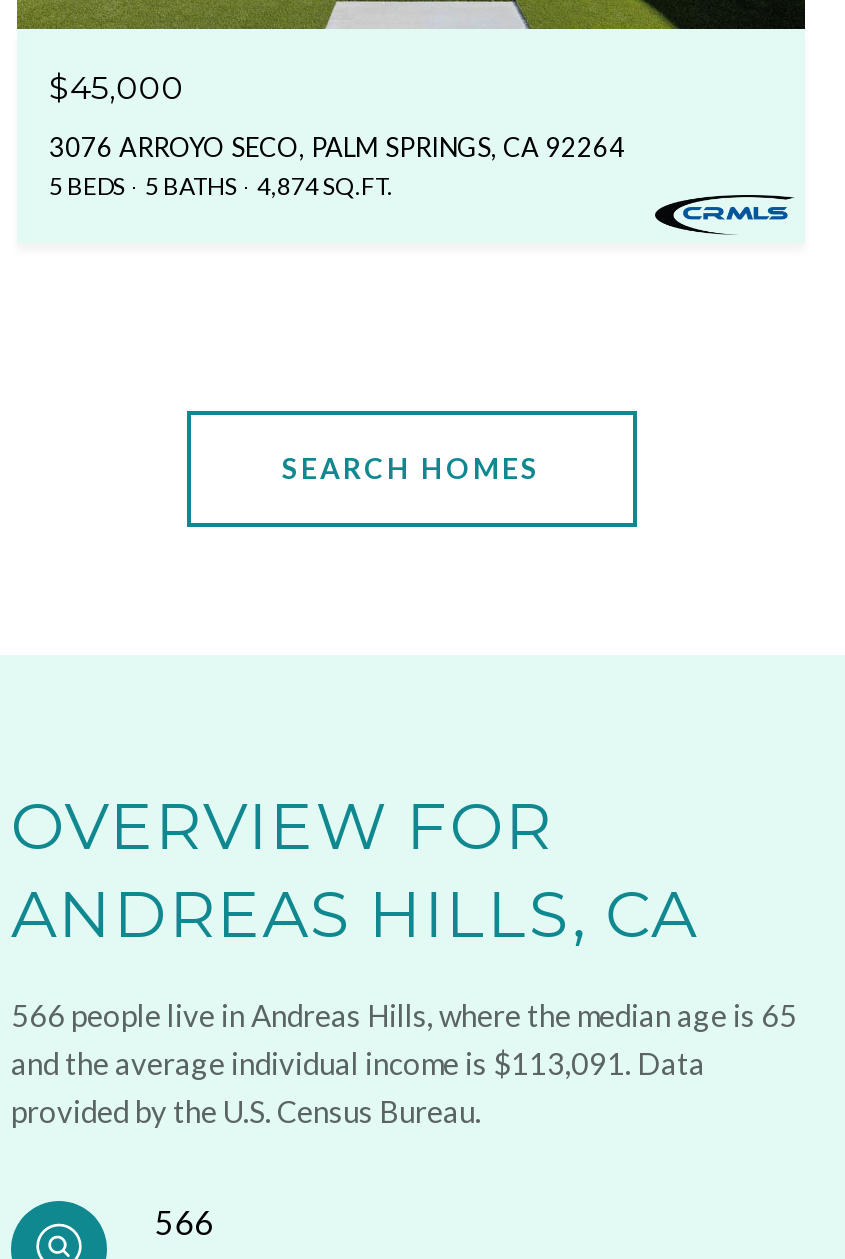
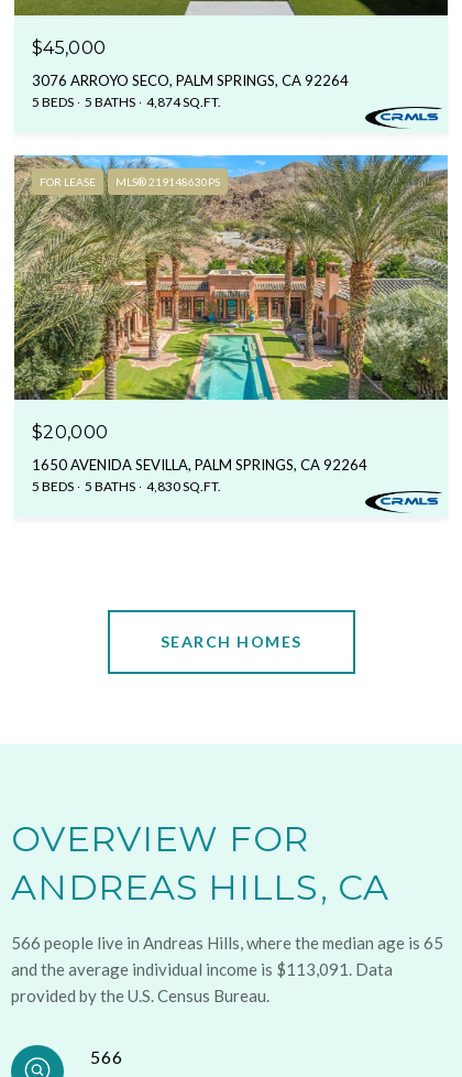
+ [image]
+ FOR LEASE
+ MLS® 219148630PS

+ $20,000
+ 1650 AVENIDA SEVILLA, PALM SPRINGS, CA 92264
+ 5 BEDS
+ 5 BATHS
+ 4,830 SQ.FT.
